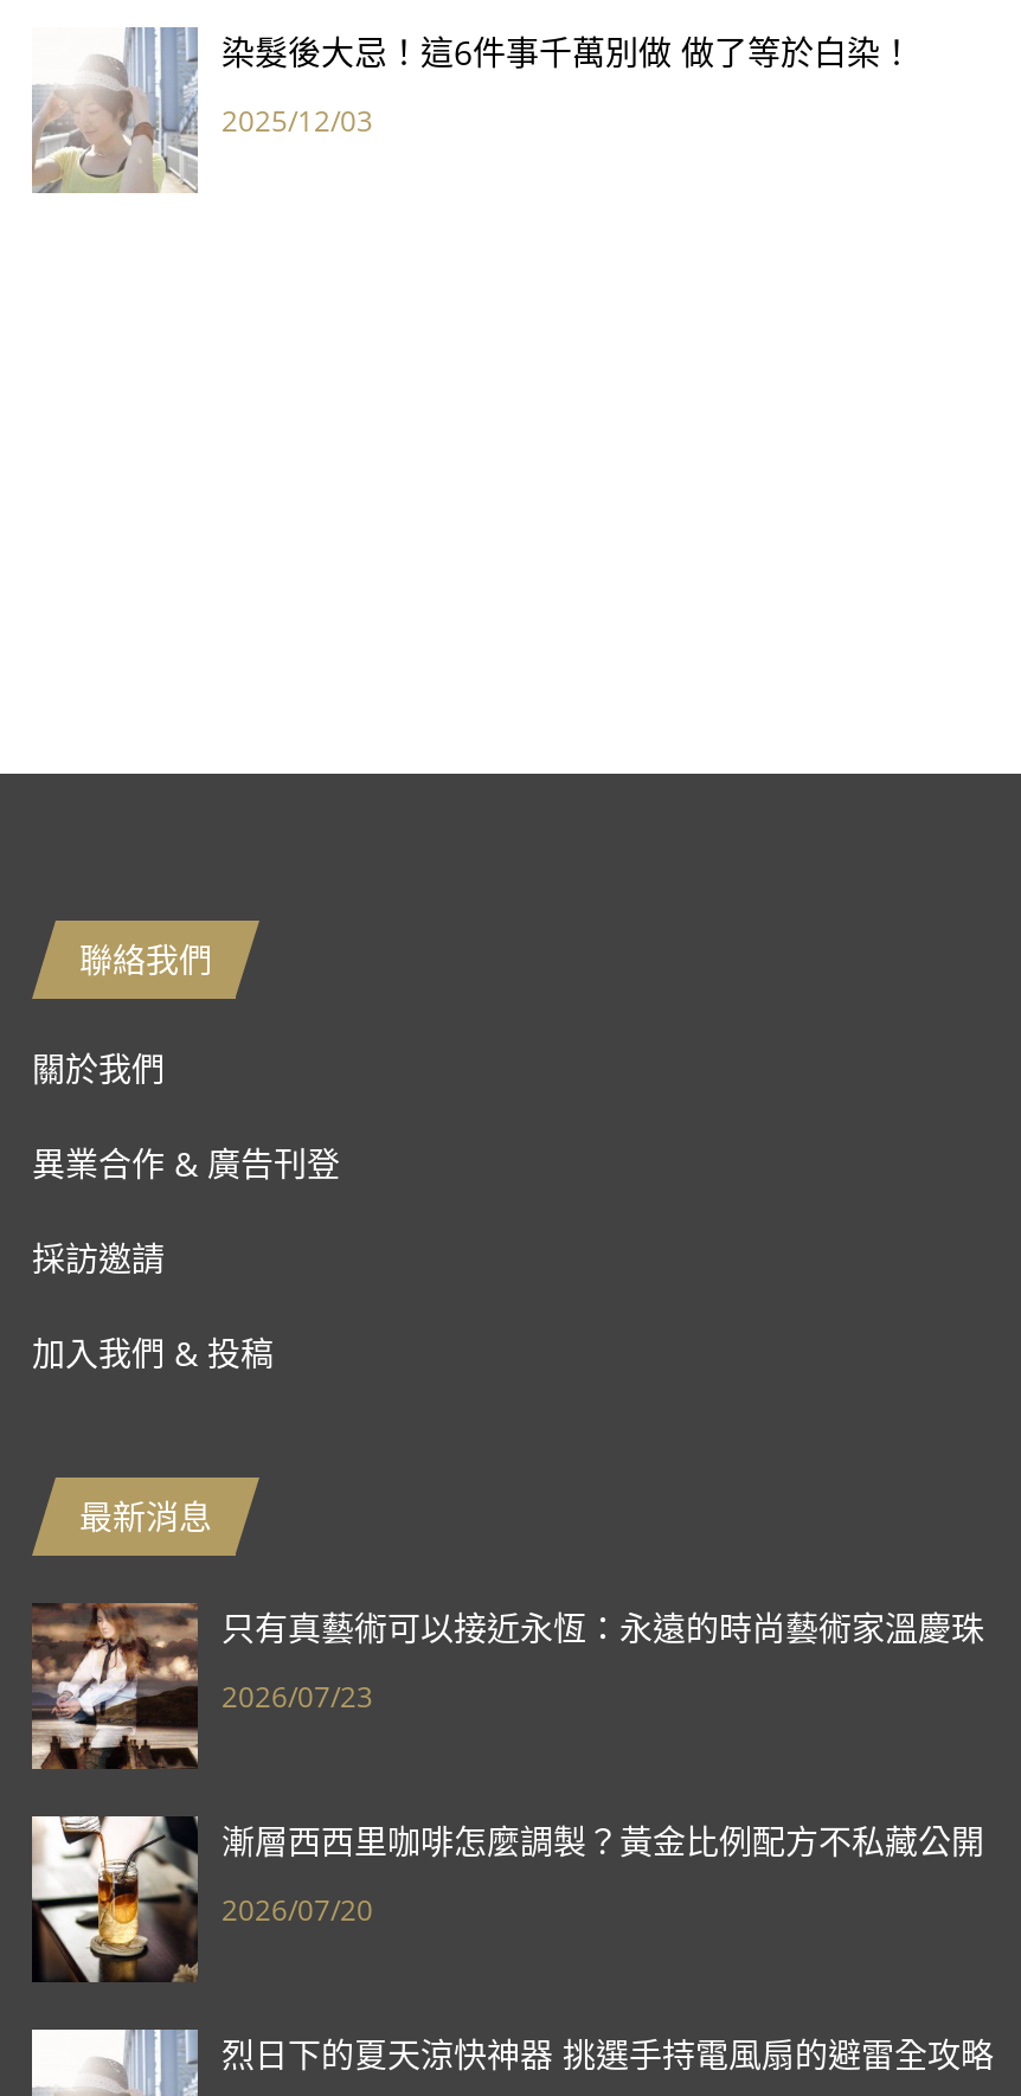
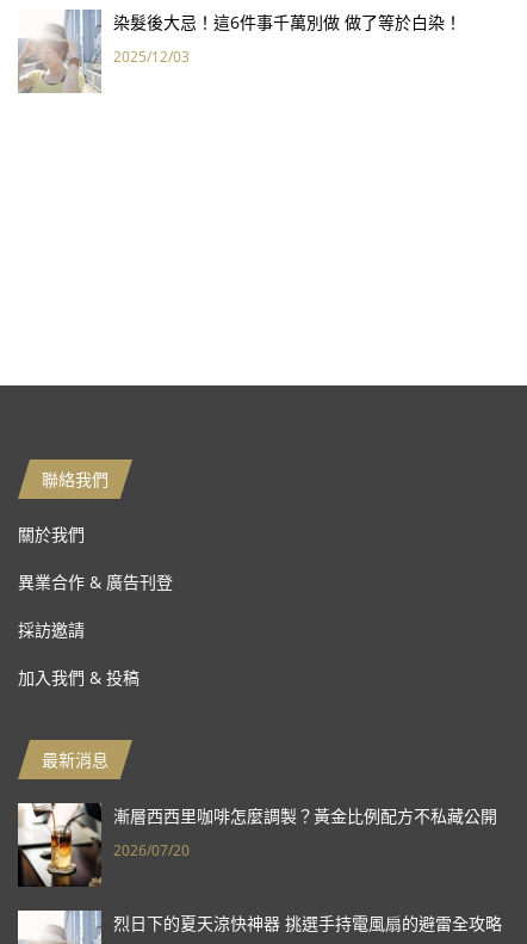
- [image]
- 只有真藝術可以接近永恆：永遠的時尚藝術家溫慶珠
- 2026/07/23
